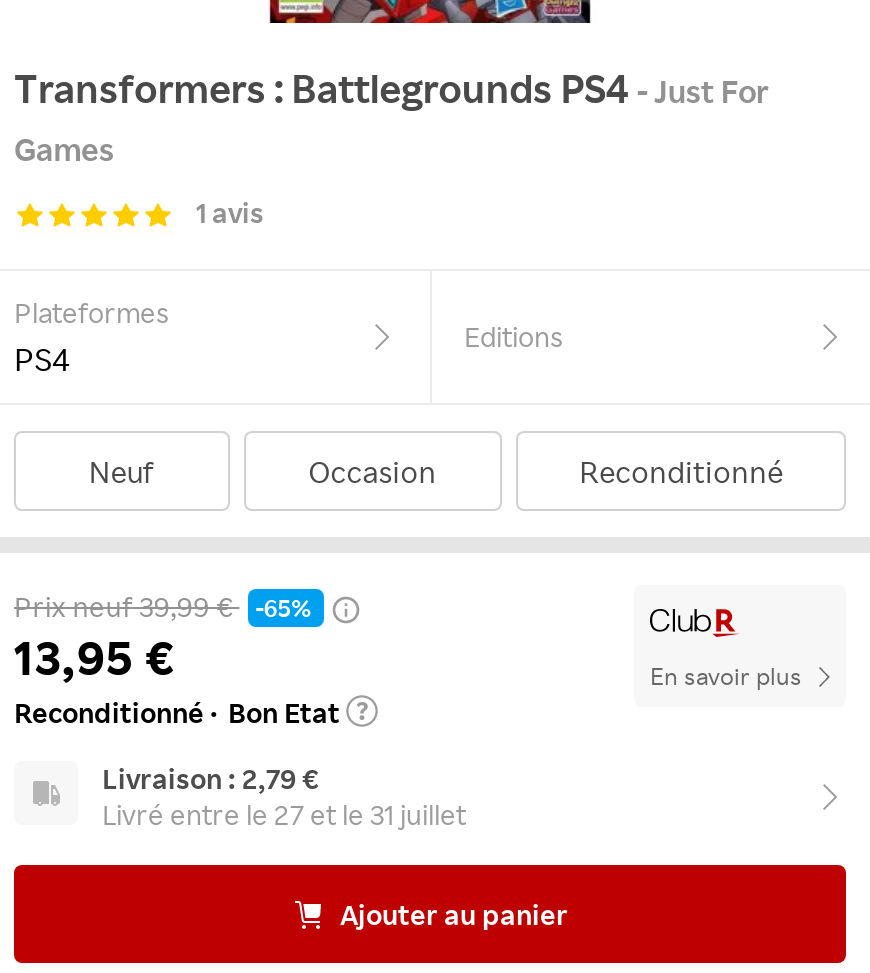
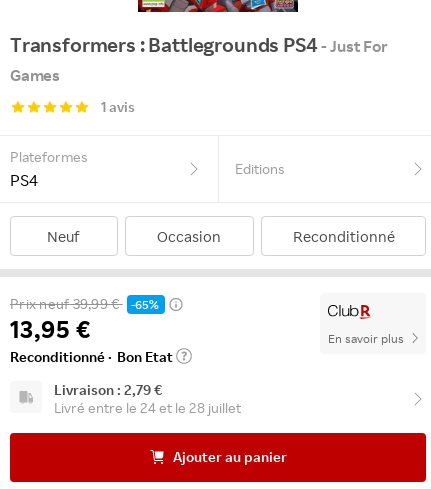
- Livré entre le 27 et le 31 juillet
+ Livré entre le 24 et le 28 juillet
